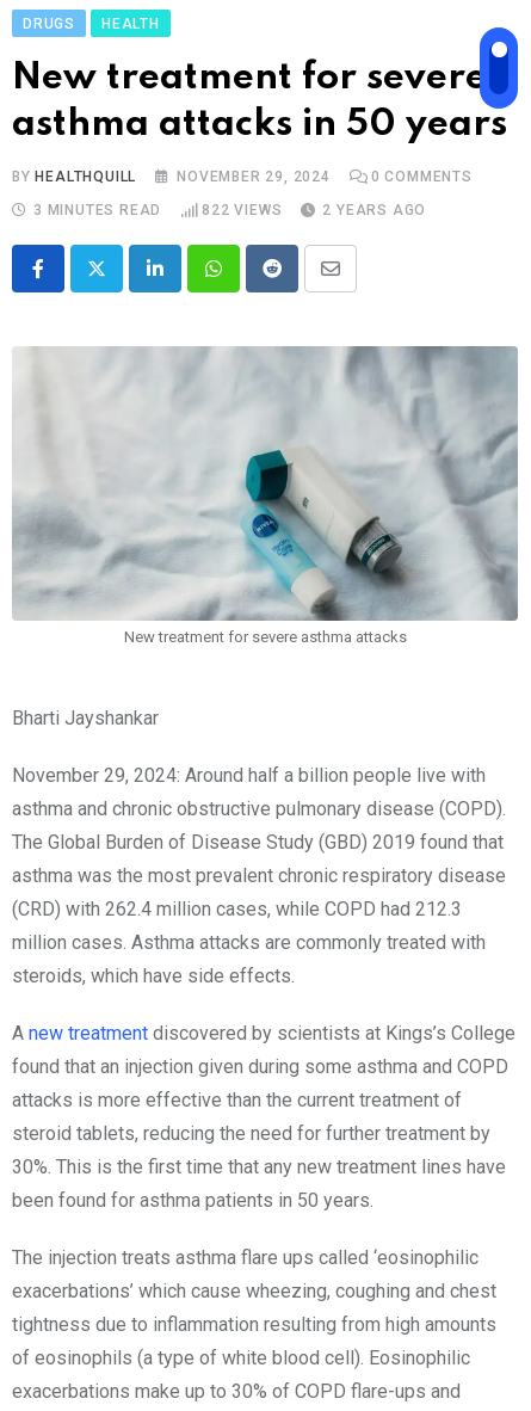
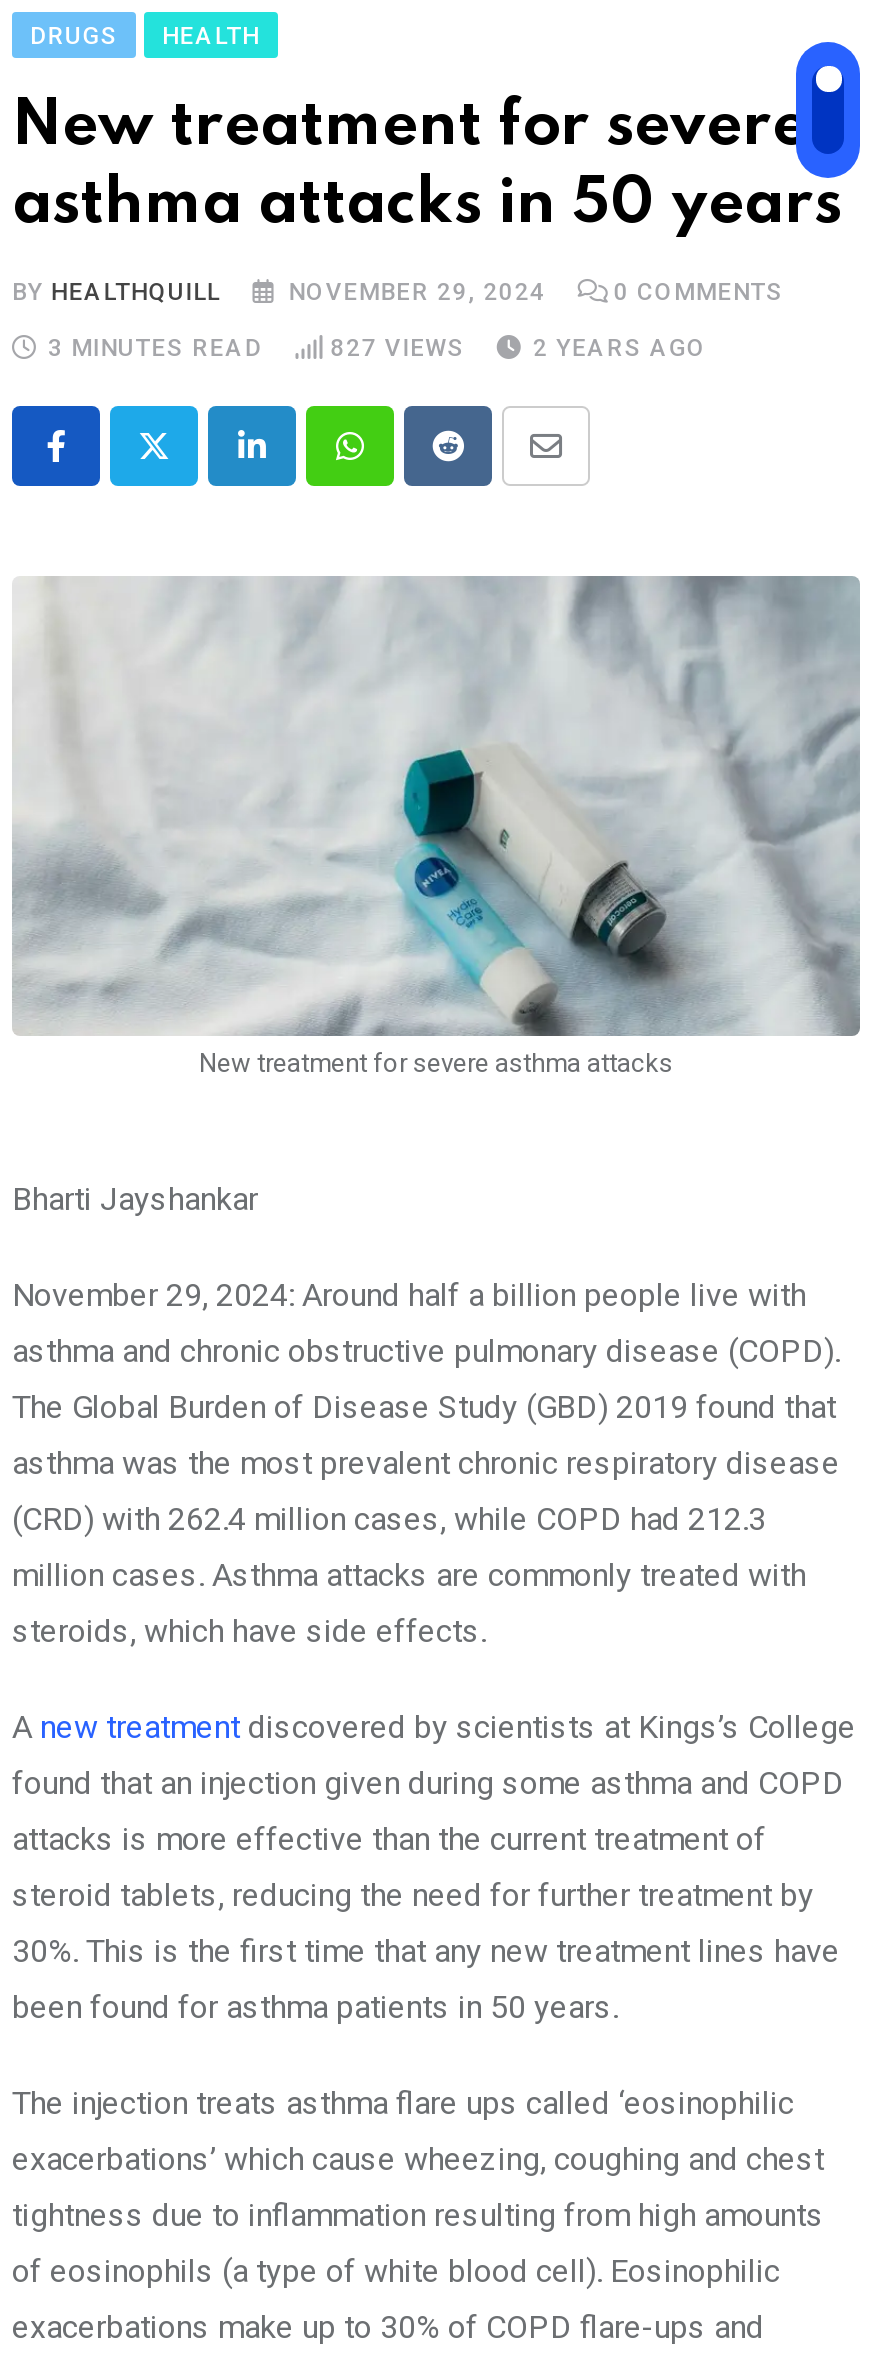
- 822 VIEWS
+ 827 VIEWS
